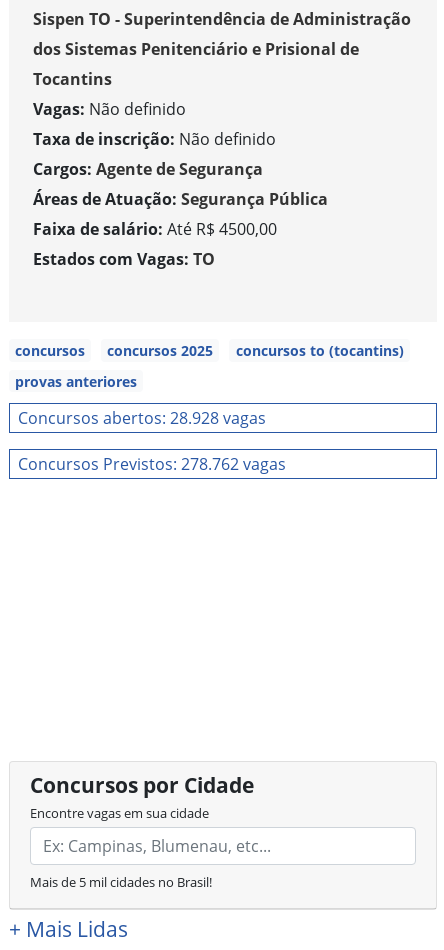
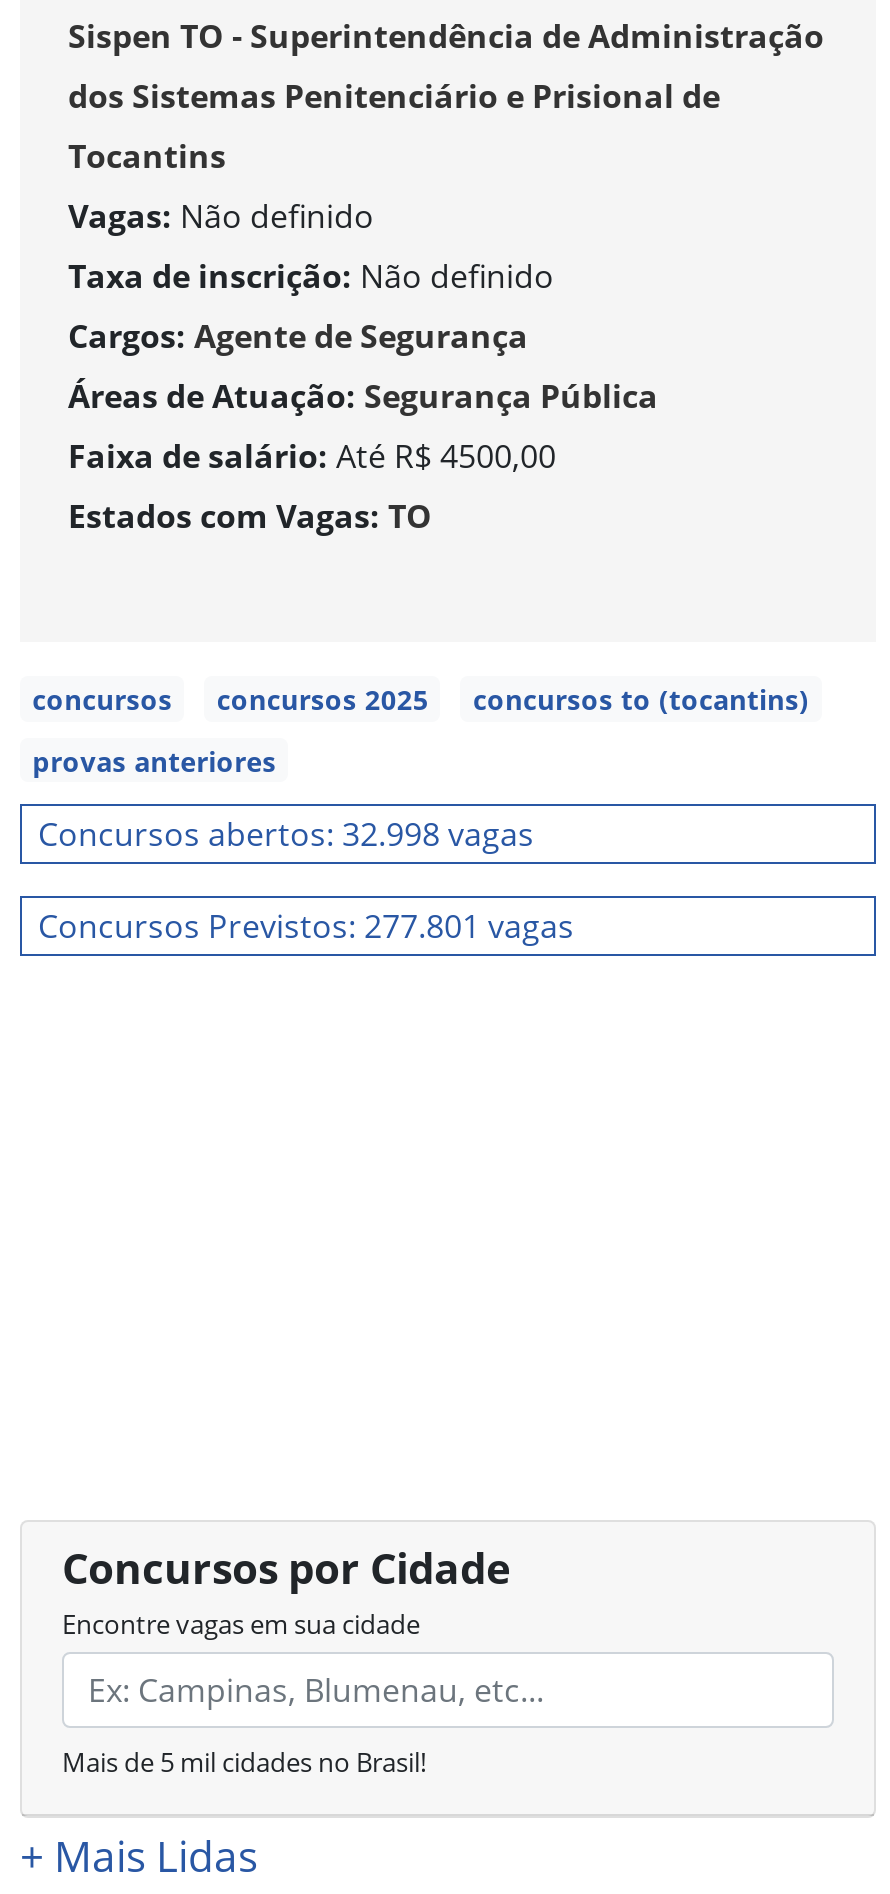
- Concursos abertos: 28.928 vagas
+ Concursos abertos: 32.998 vagas

- Concursos Previstos: 278.762 vagas
+ Concursos Previstos: 277.801 vagas
